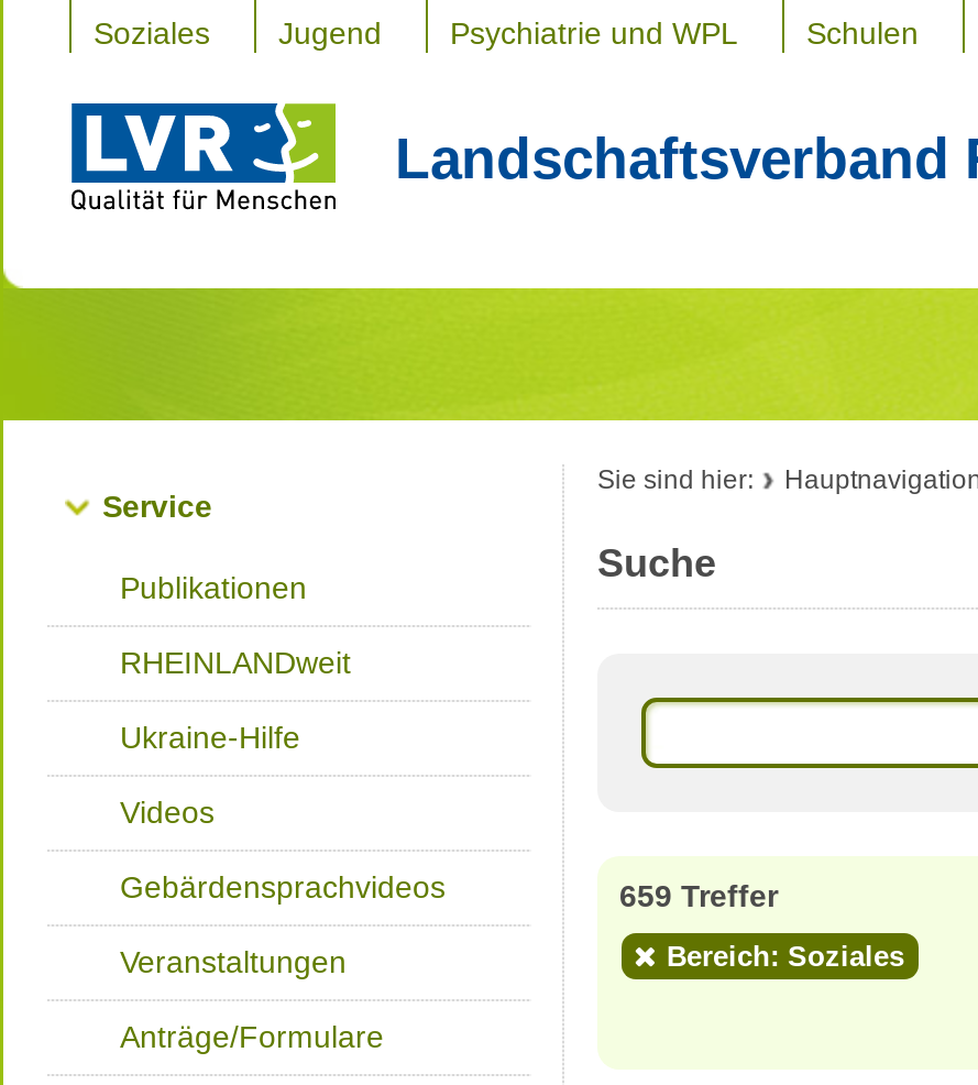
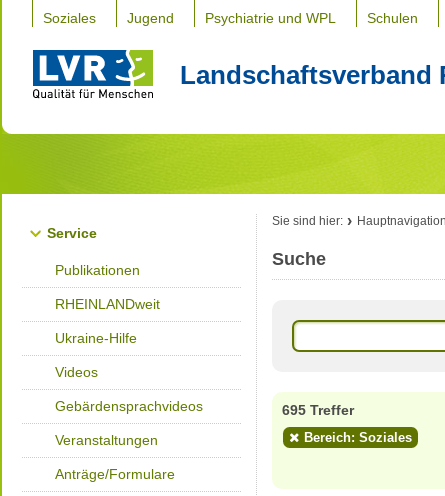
- 659 Treffer
+ 695 Treffer
